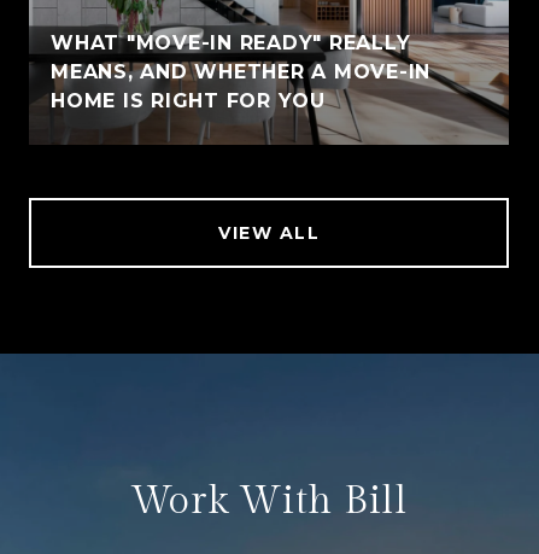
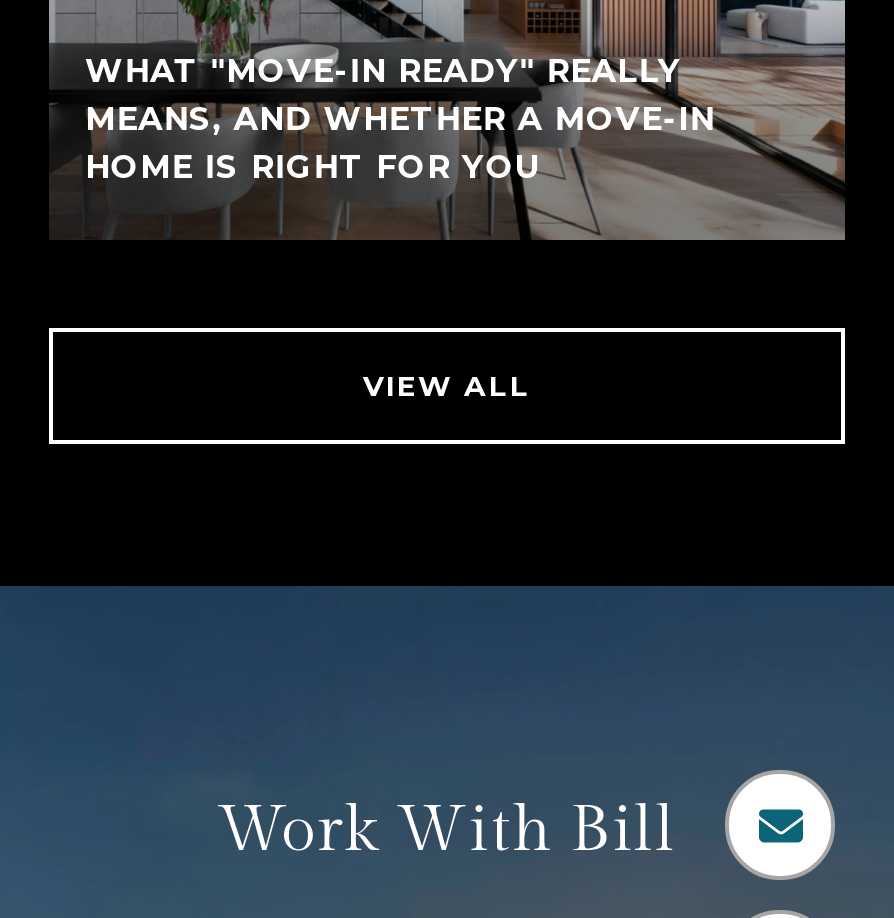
+ [image]
